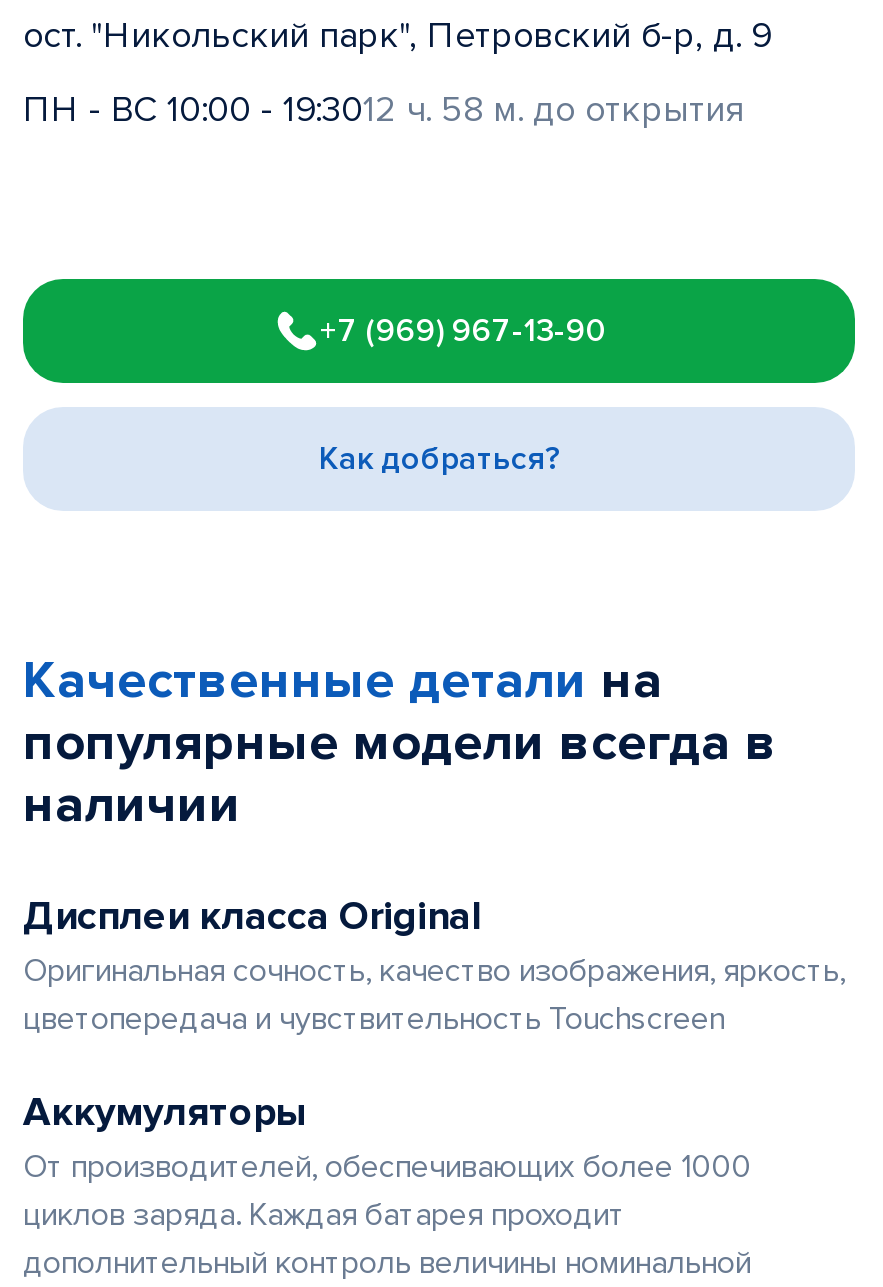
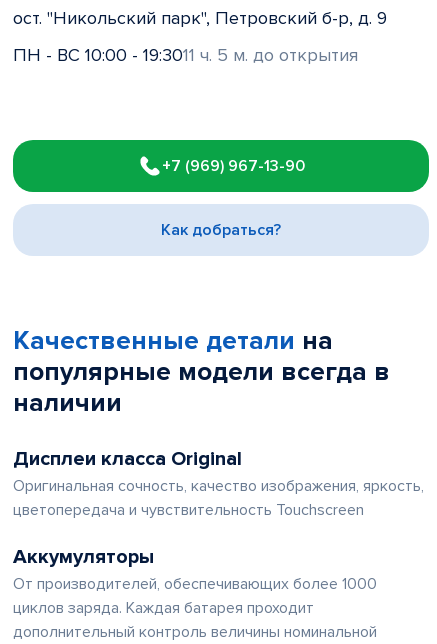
- ПН - ВС 10:00 - 19:3012 ч. 58 м. до открытия
+ ПН - ВС 10:00 - 19:3011 ч. 5 м. до открытия
